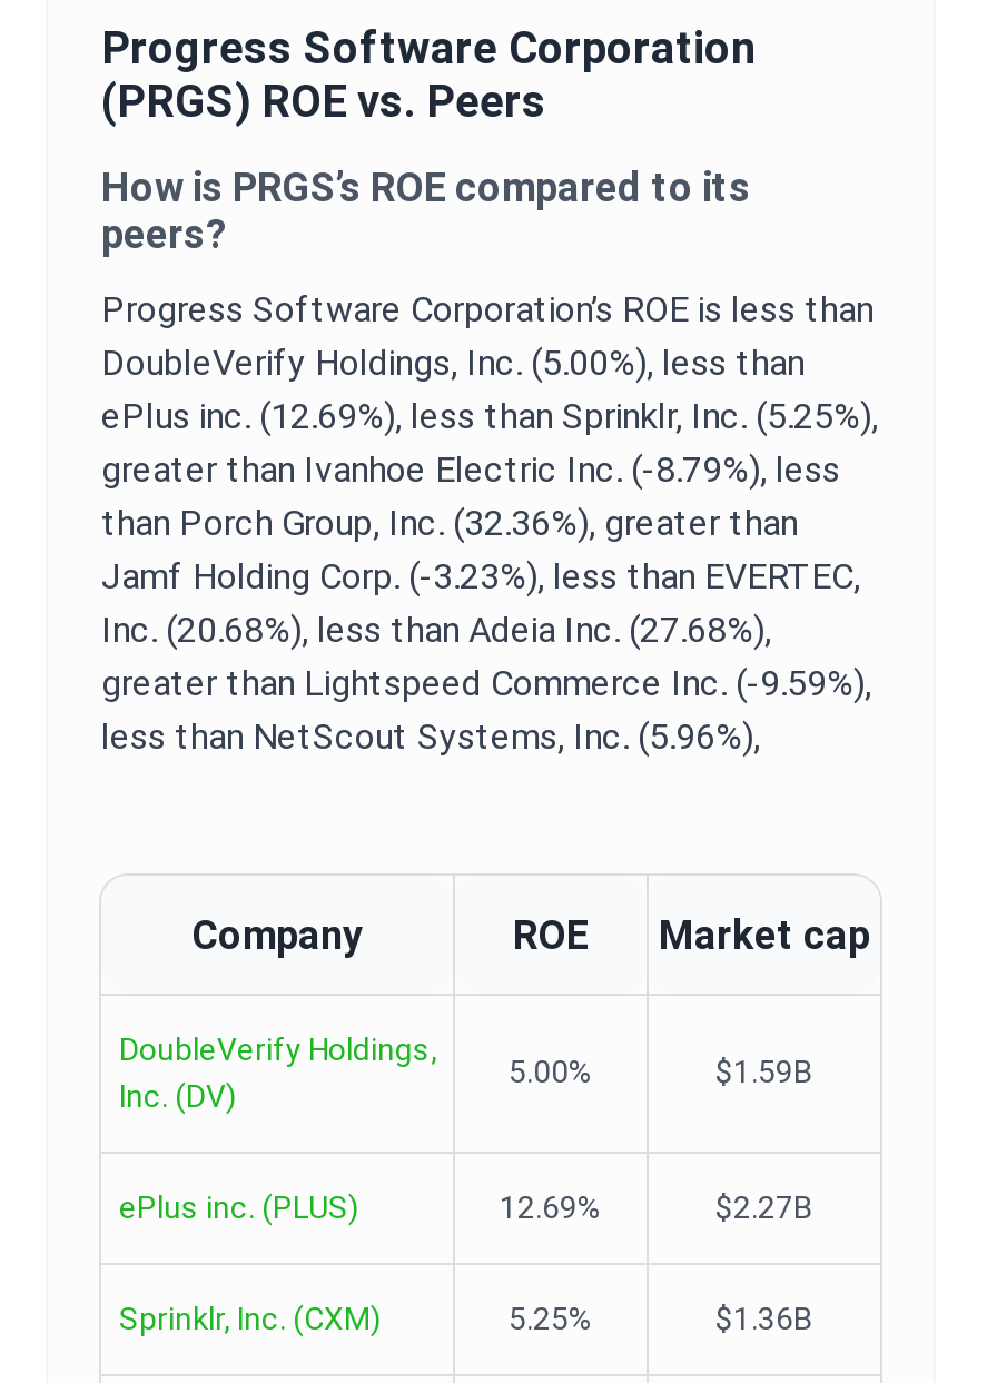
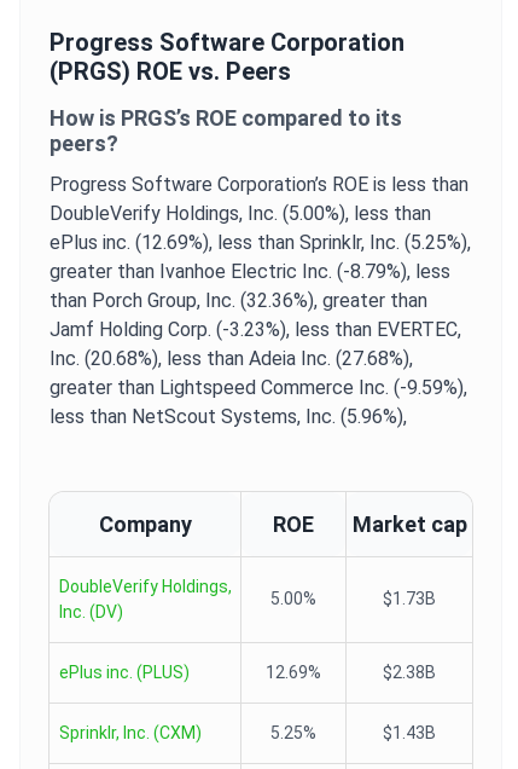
- $1.59B
+ $1.73B

- $2.27B
+ $2.38B

- $1.36B
+ $1.43B
